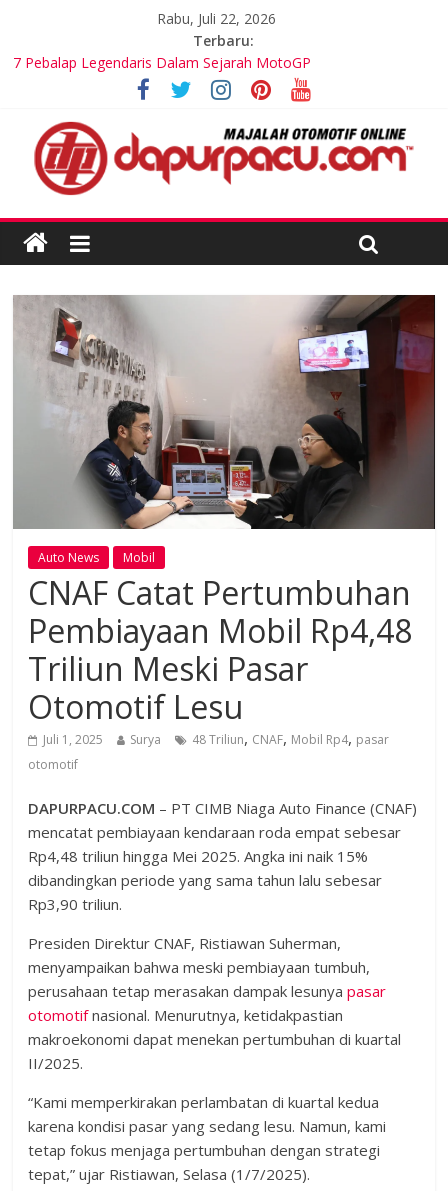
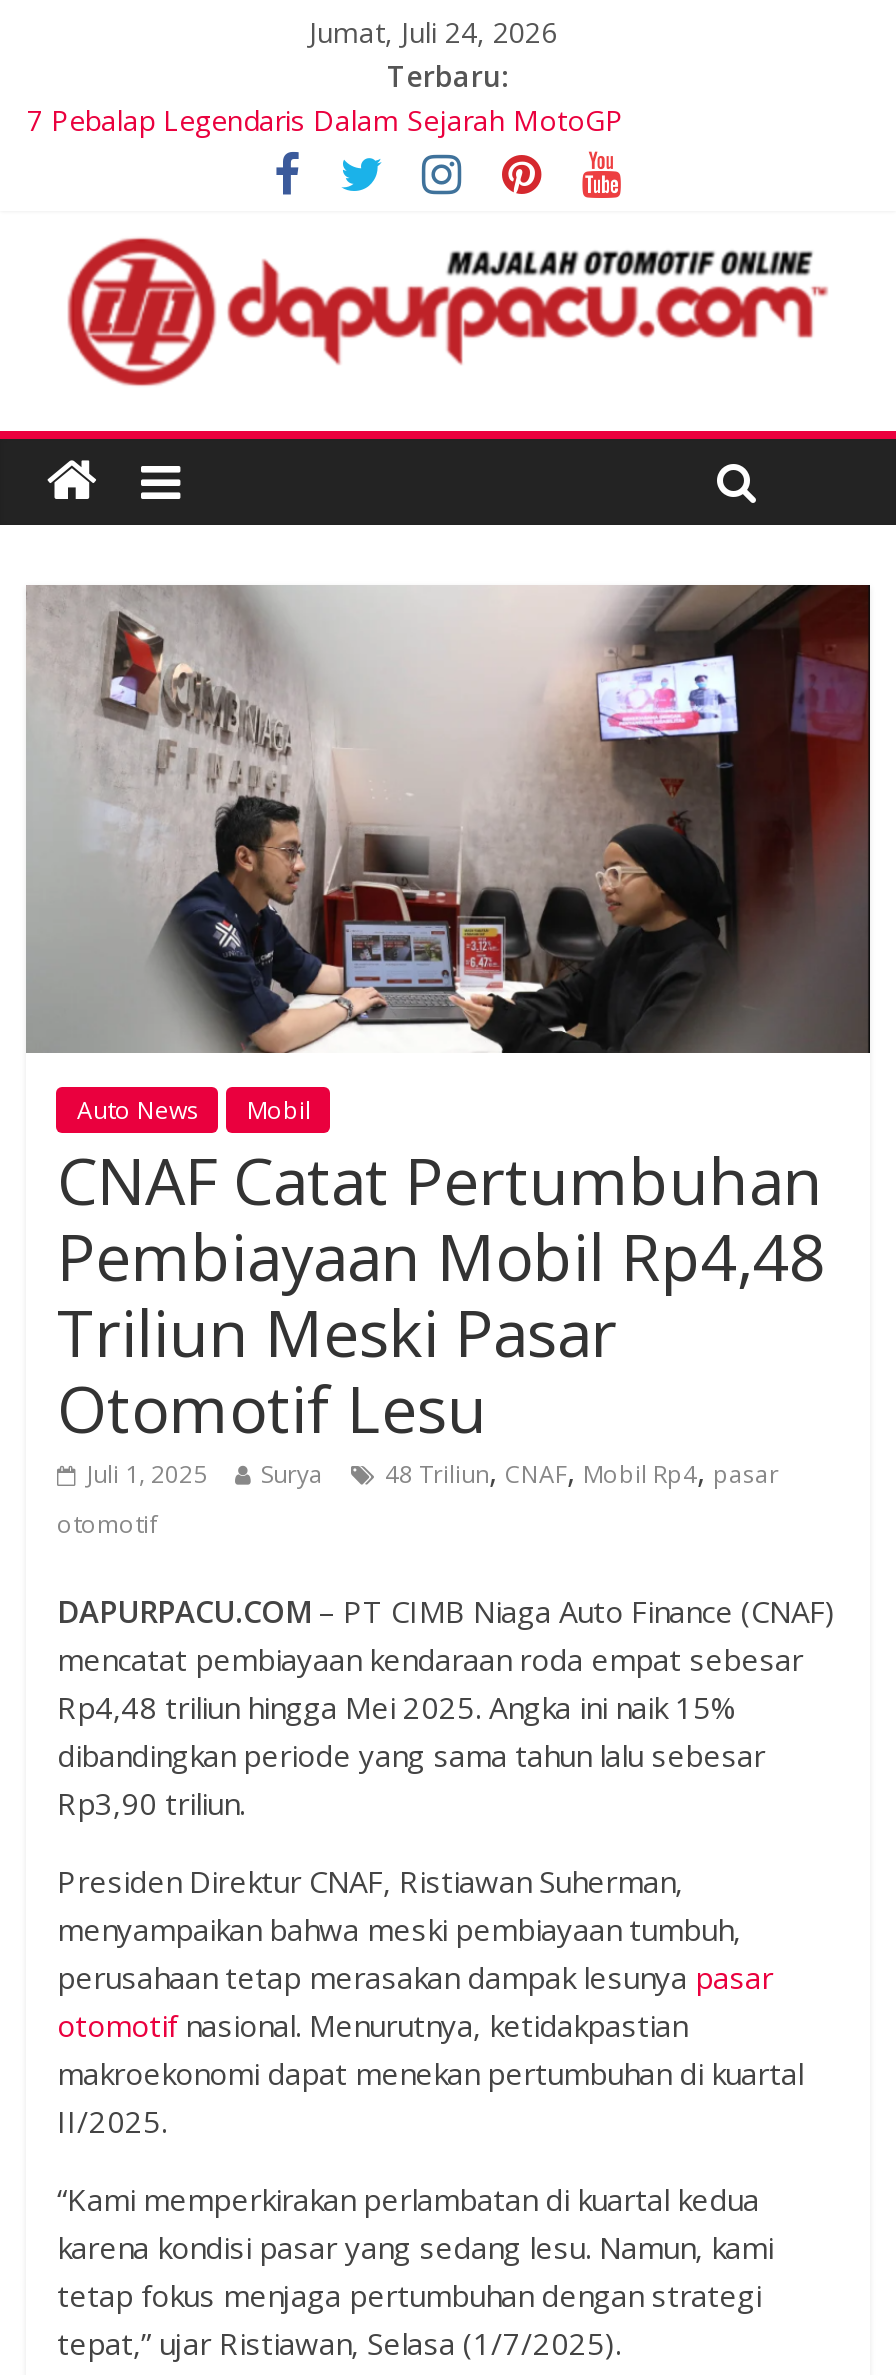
- Rabu, Juli 22, 2026
+ Jumat, Juli 24, 2026
